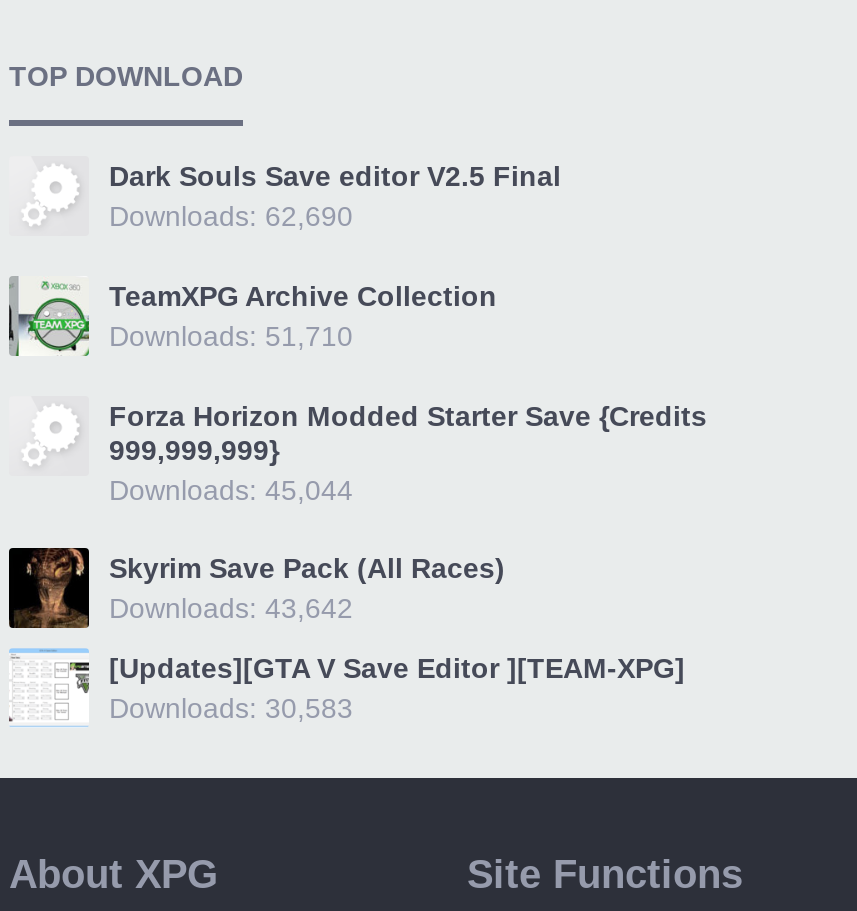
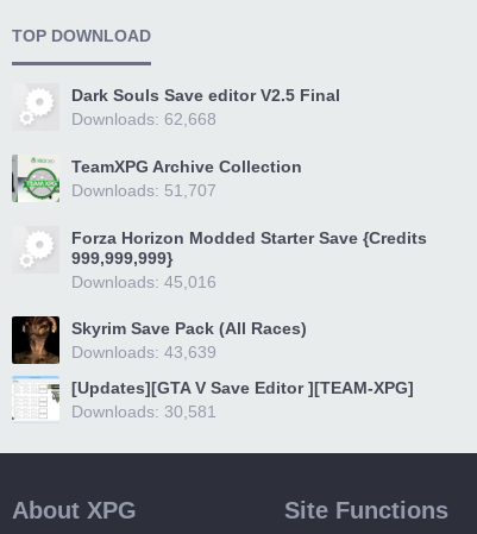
- Downloads: 62,690
+ Downloads: 62,668

- Downloads: 51,710
+ Downloads: 51,707

- Downloads: 45,044
+ Downloads: 45,016

- Downloads: 43,642
+ Downloads: 43,639

- Downloads: 30,583
+ Downloads: 30,581
